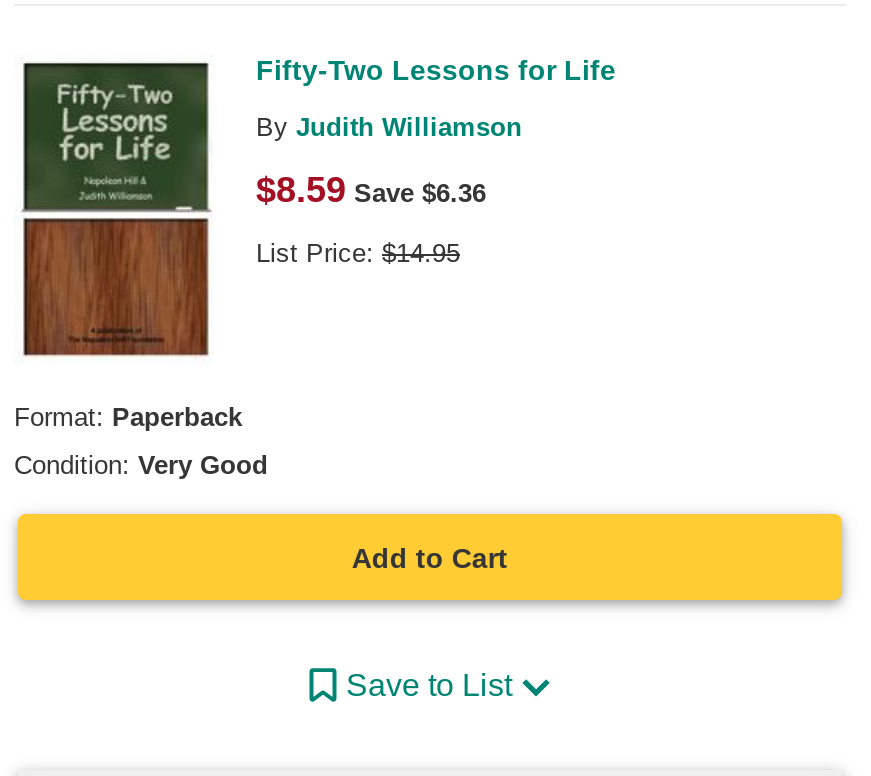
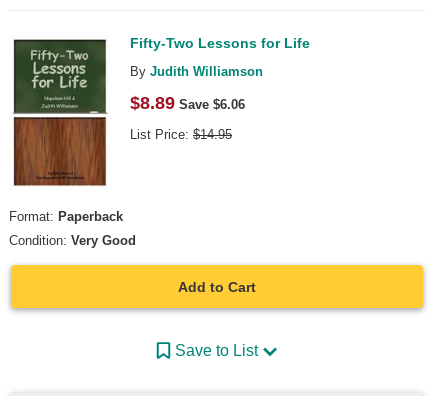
- $8.59 Save $6.36
+ $8.89 Save $6.06
